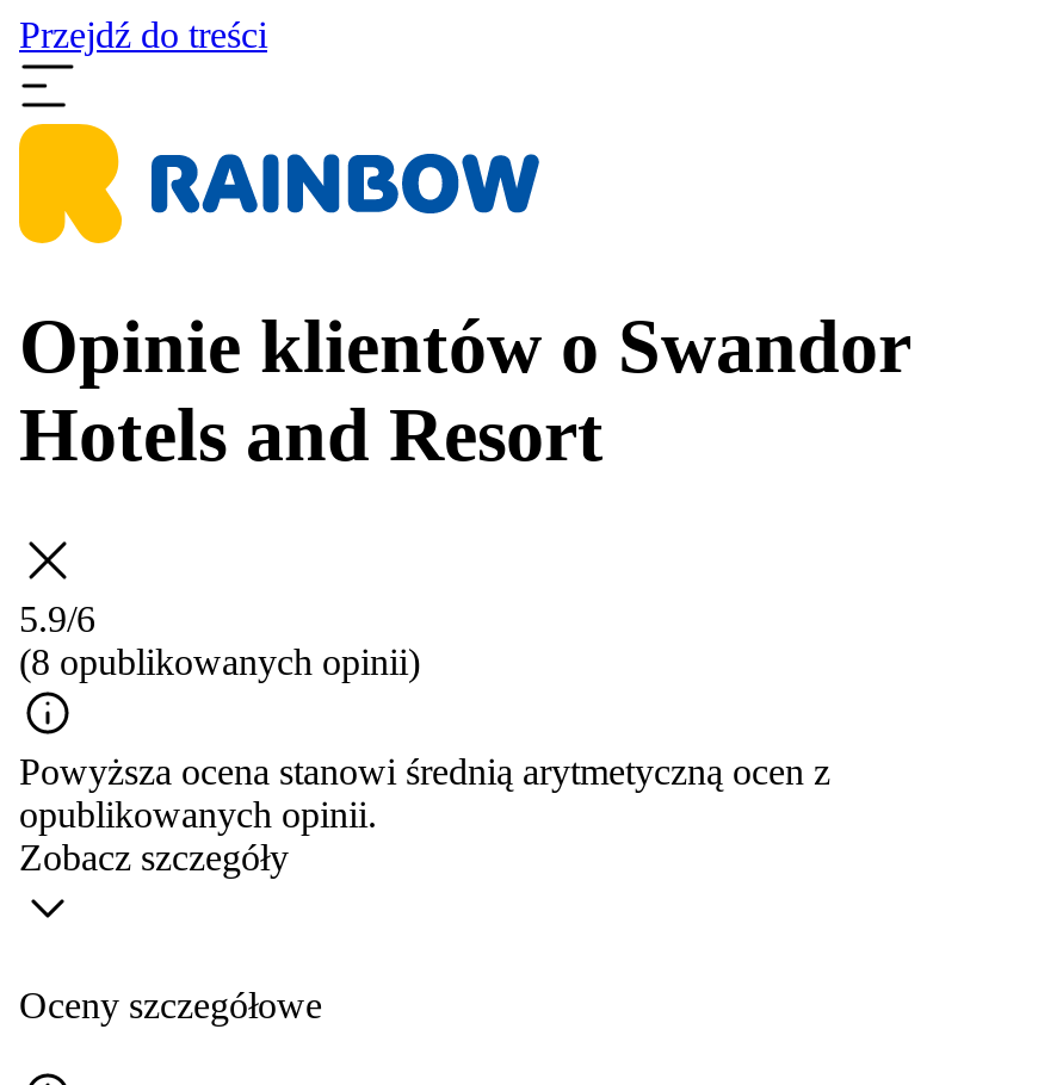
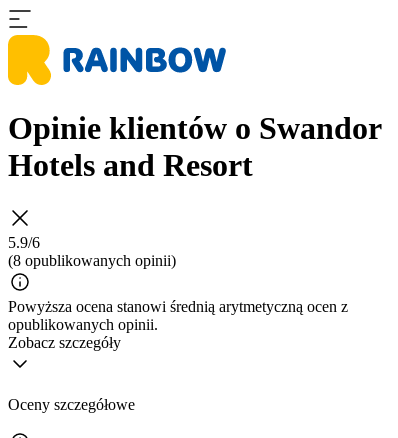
- Przejdź do treści
